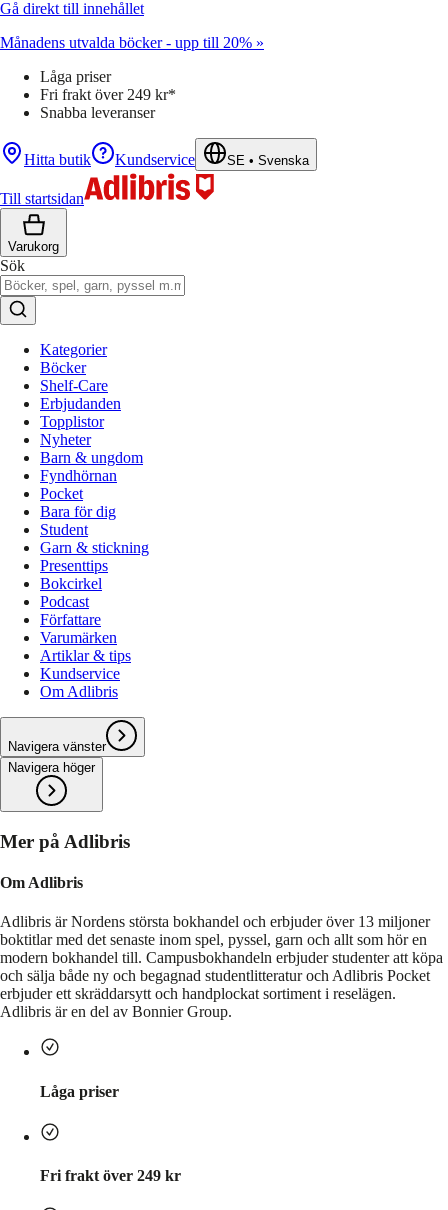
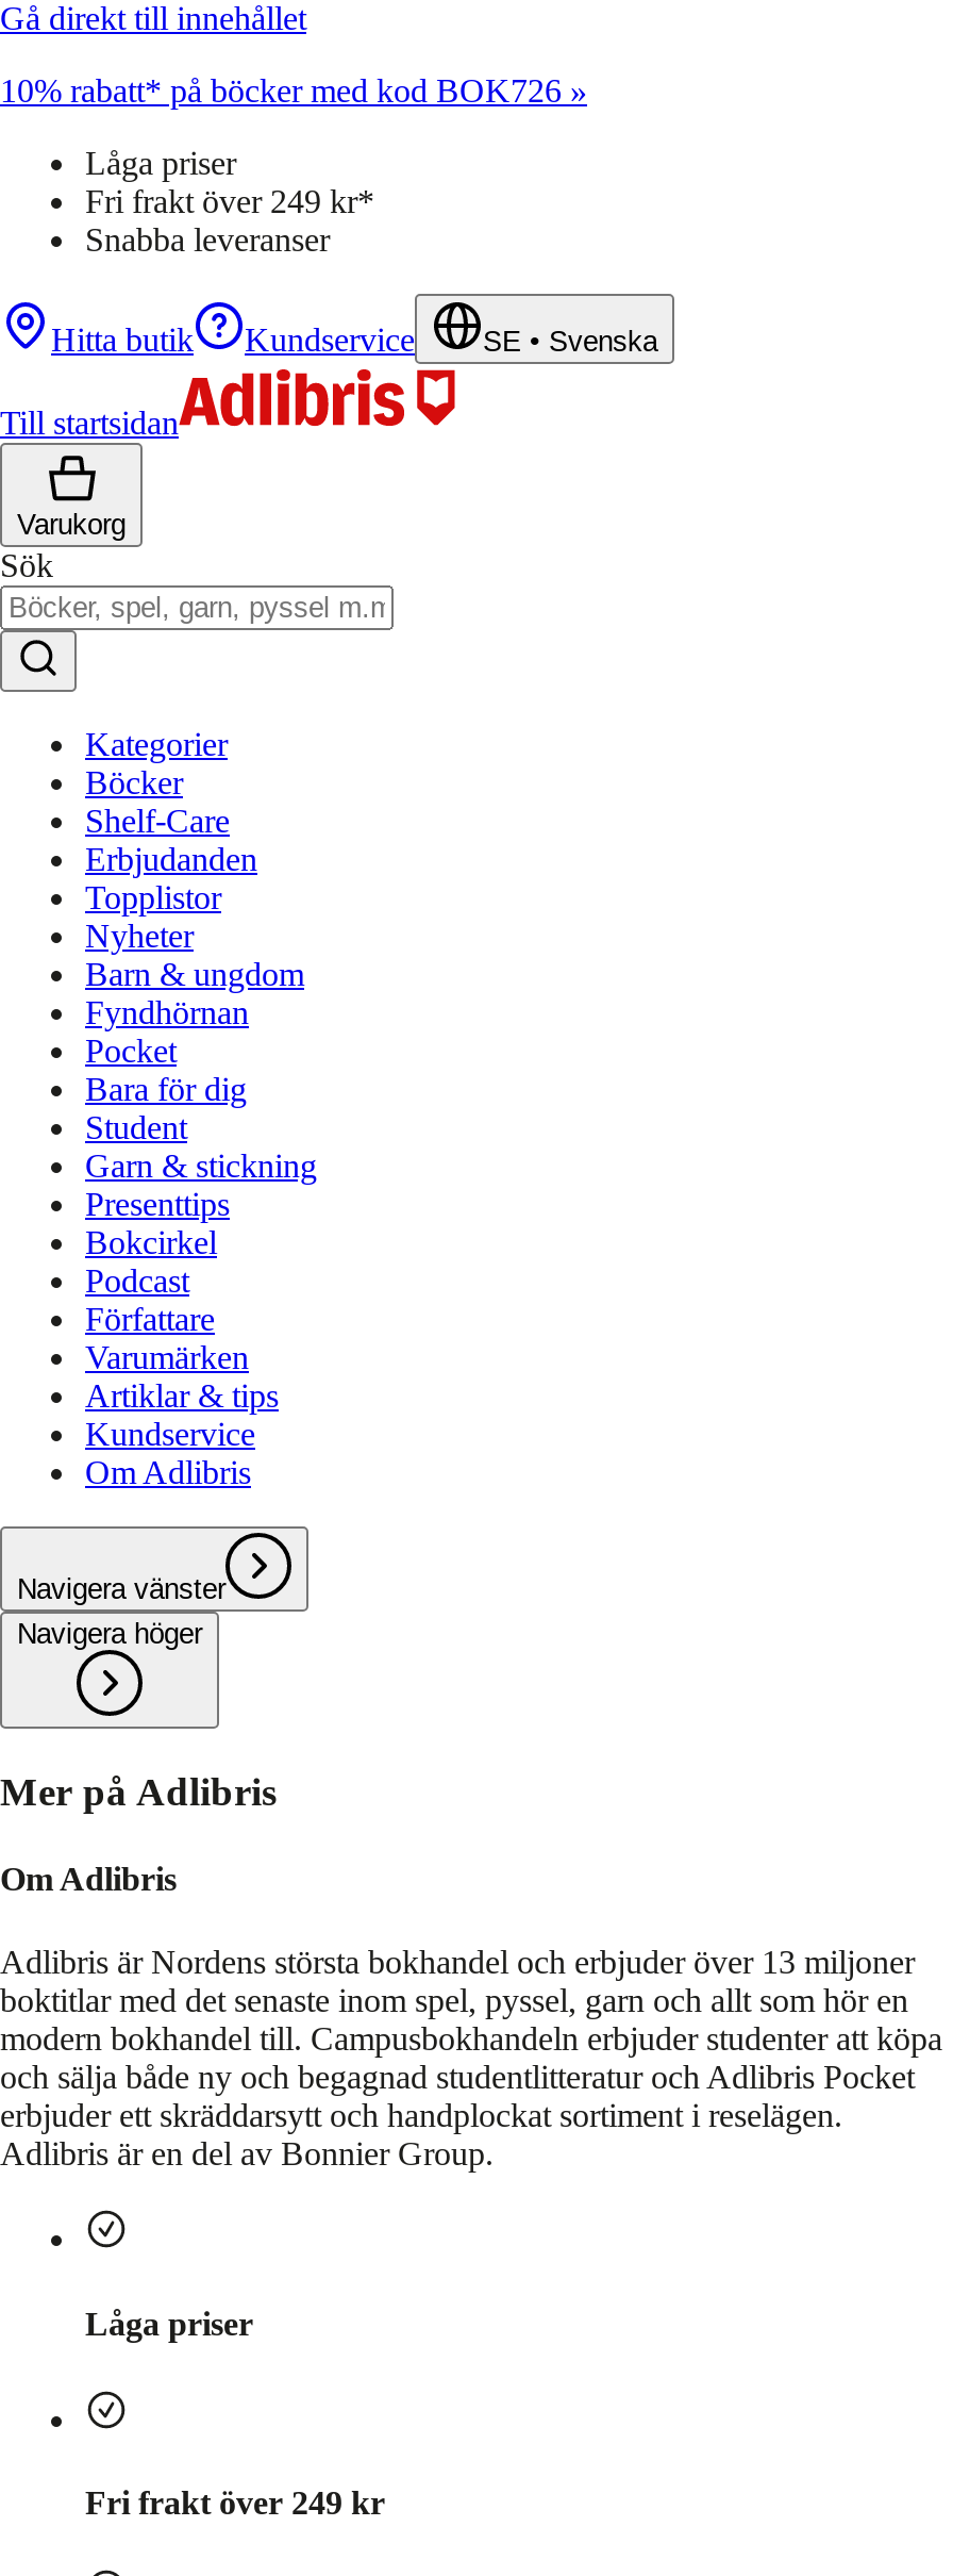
- Månadens utvalda böcker - upp till 20% »
+ 10% rabatt* på böcker med kod BOK726 »
